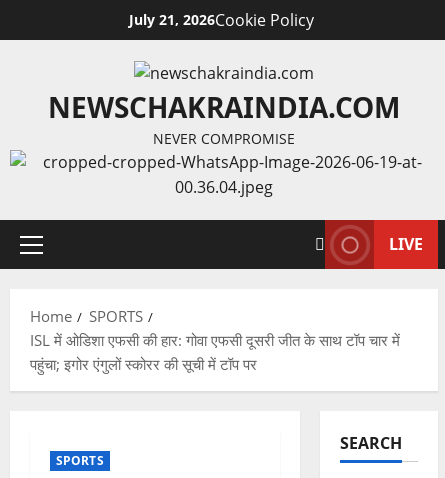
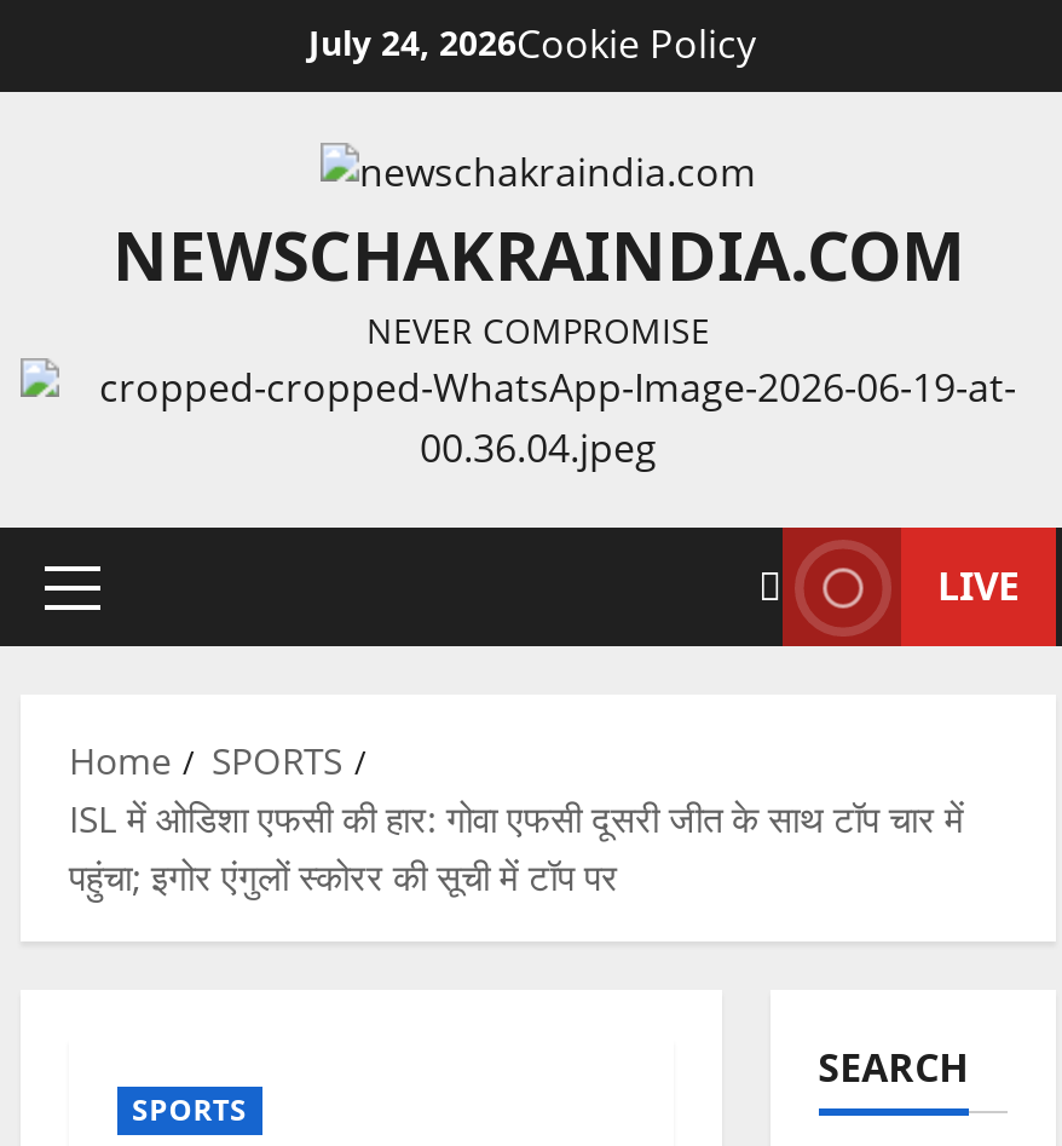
- July 21, 2026Cookie Policy
+ July 24, 2026Cookie Policy
